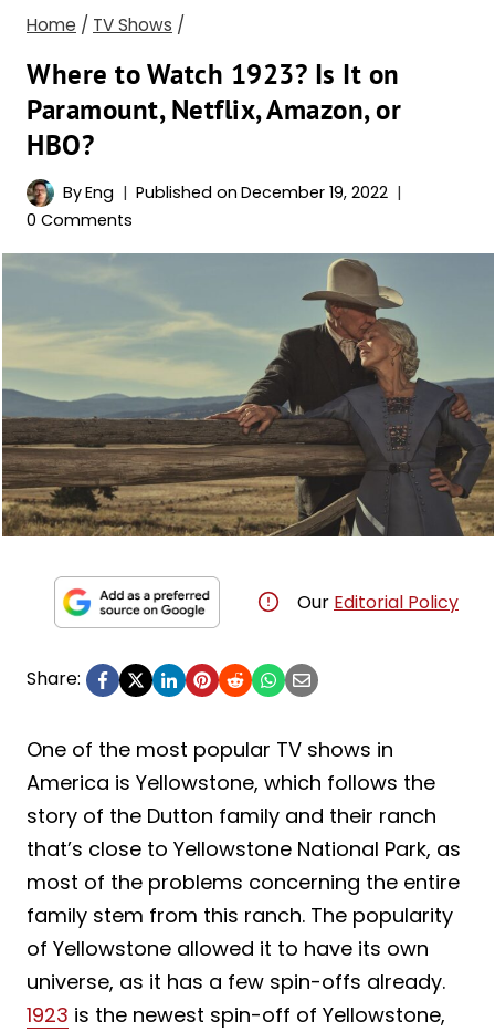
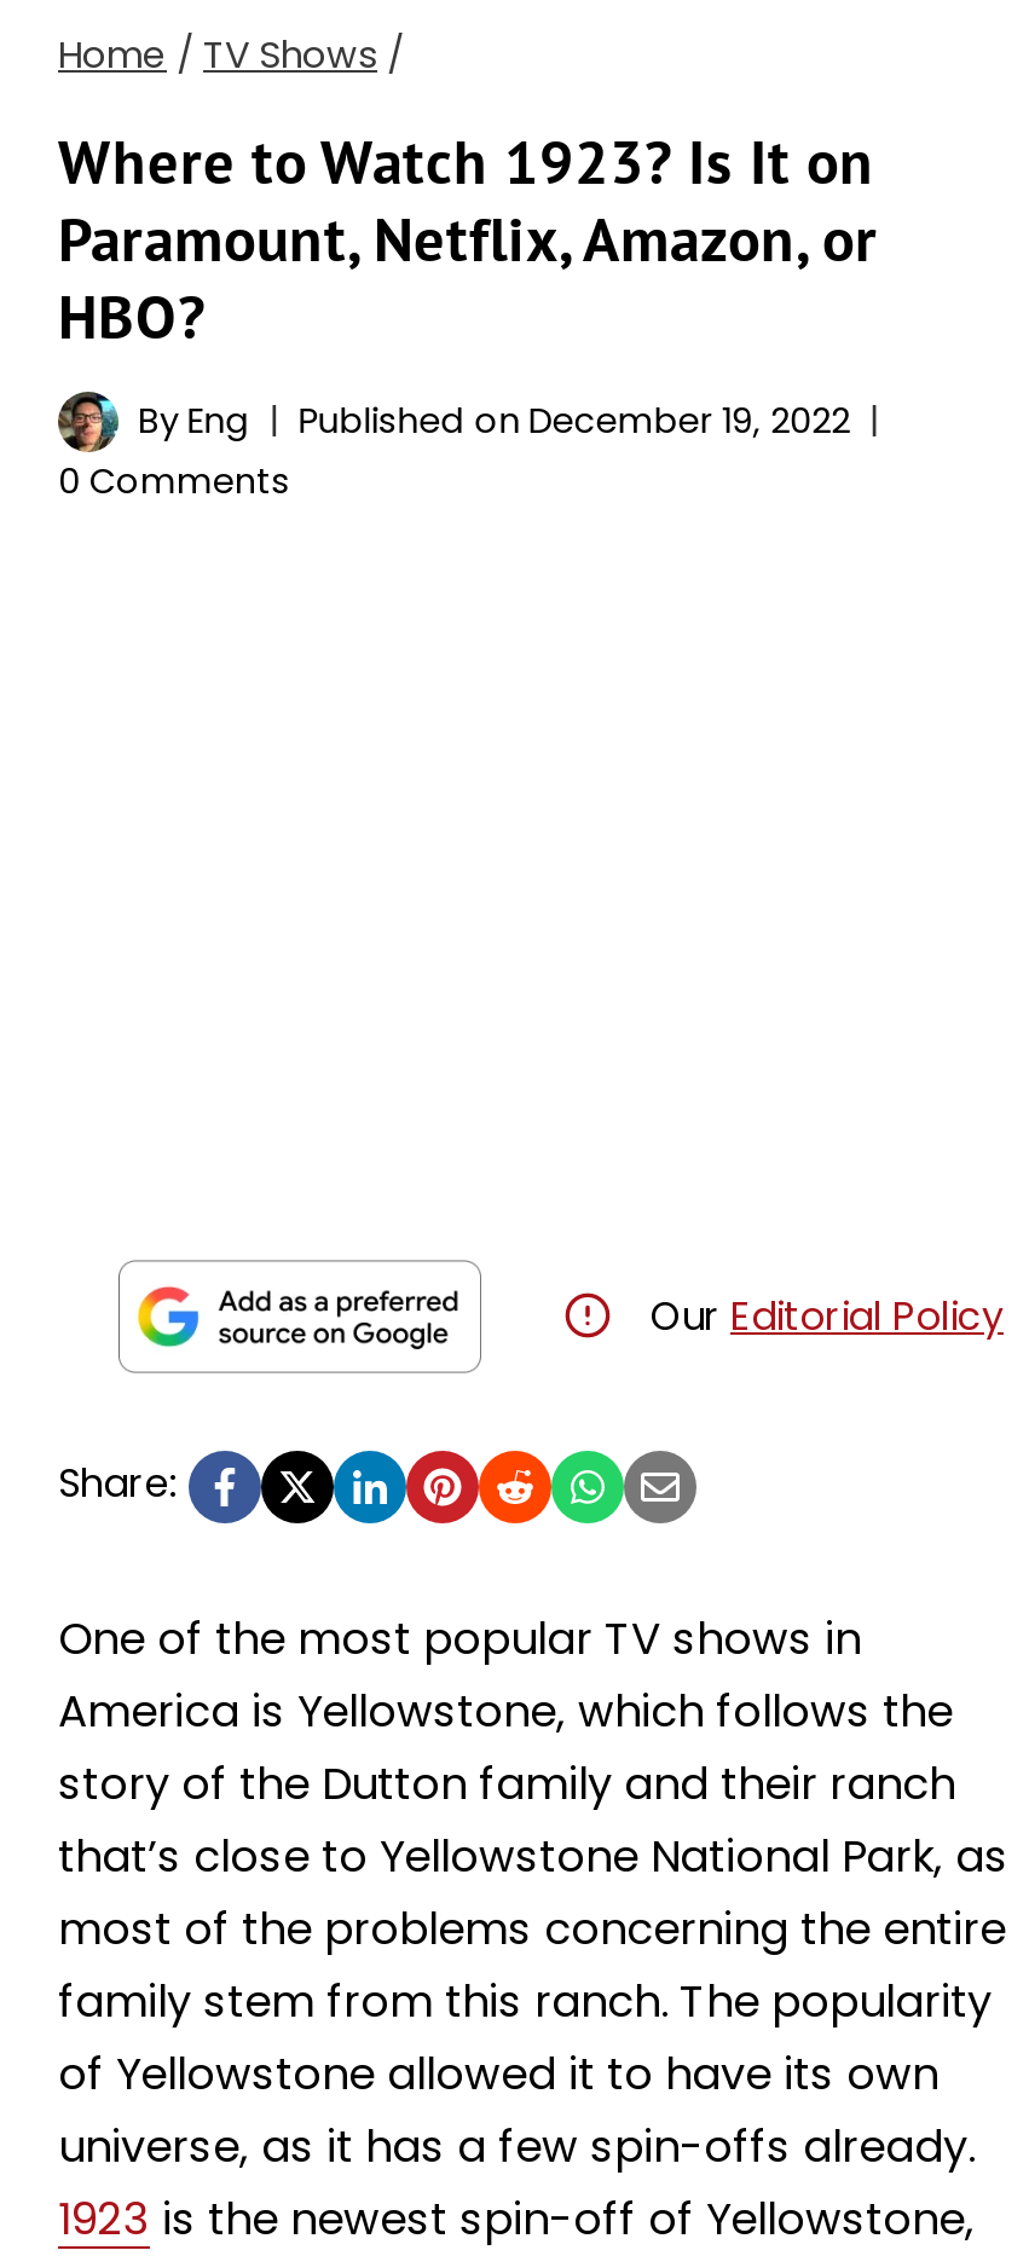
- [image]
